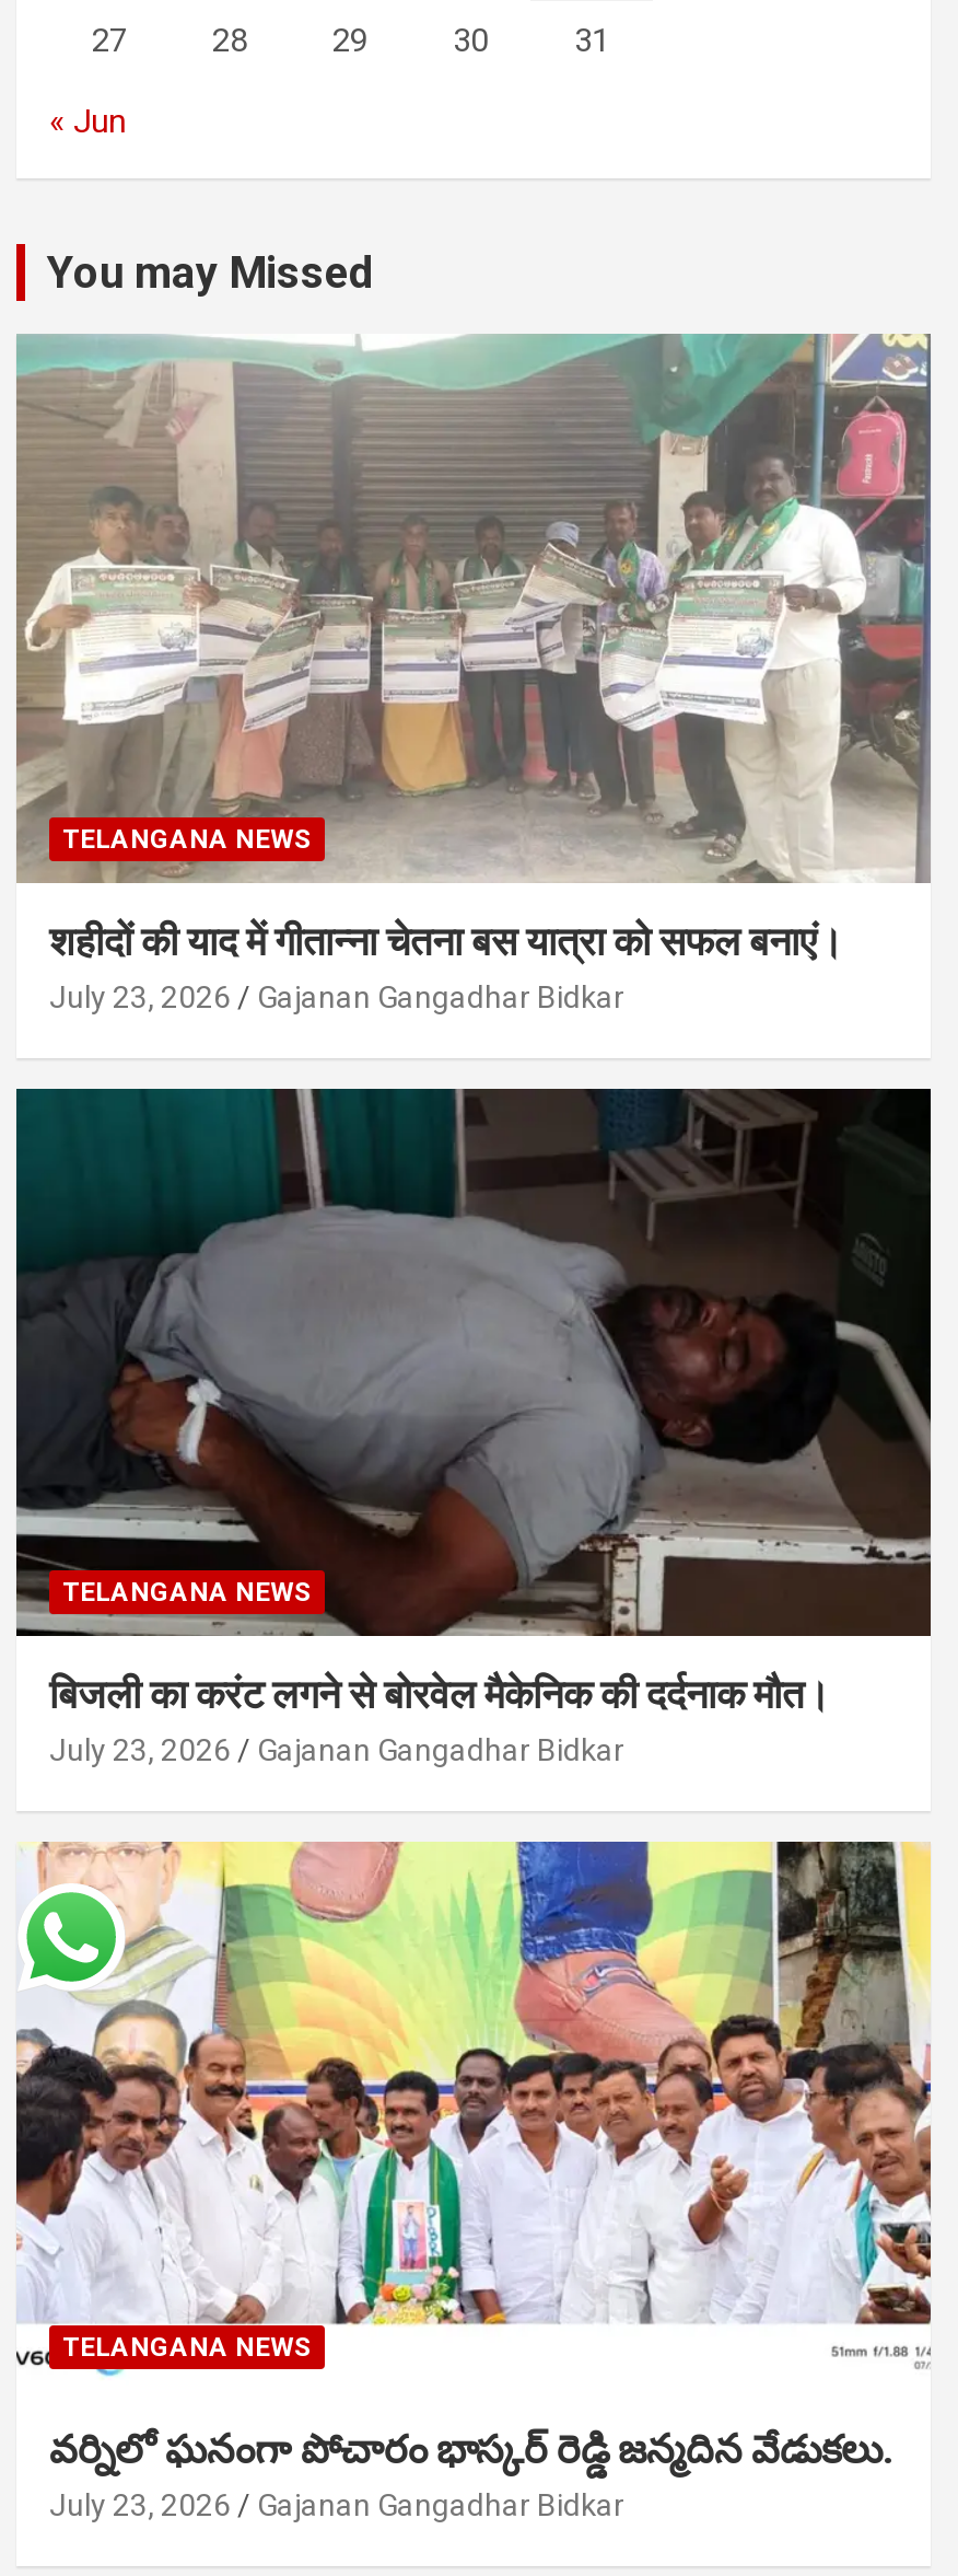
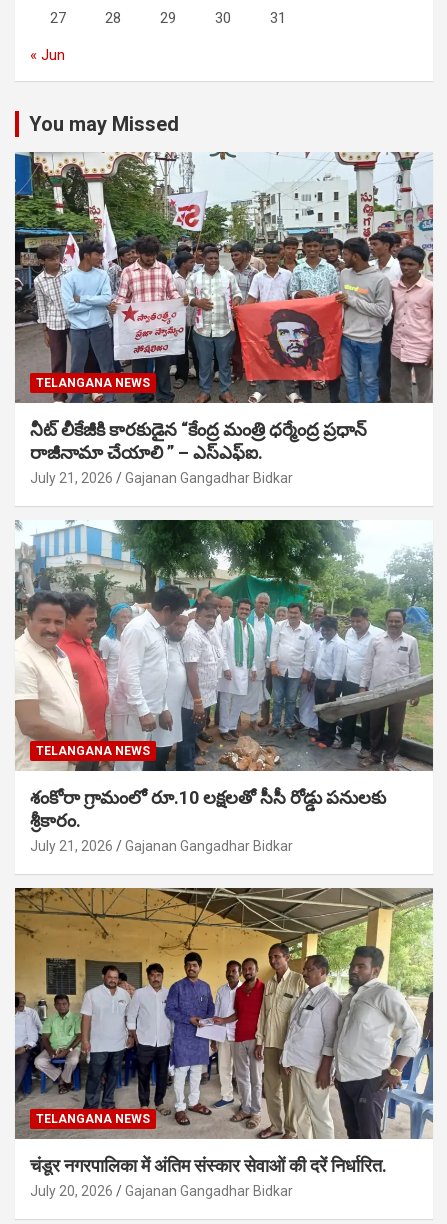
- [image]
- शहीदों की याद में गीतान्ना चेतना बस यात्रा को सफल बनाएं।
- July 23, 2026
+ [image]
+ నీట్ లీకేజీకి కారకుడైన “కేంద్ర మంత్రి ధర్మేంద్ర ప్రధాన్
+ రాజీనామా చేయాలి ” – ఎస్ఎఫ్ఐ.
+ July 21, 2026

- [image]
- बिजली का करंट लगने से बोरवेल मैकेनिक की दर्दनाक मौत।
- July 23, 2026
+ [image]
+ శంకోరా గ్రామంలో రూ.10 లక్షలతో సీసీ రోడ్డు పనులకు
+ శ్రీకారం.
+ July 21, 2026

- [image]
- వర్నిలో ఘనంగా పోచారం భాస్కర్ రెడ్డి జన్మదిన వేడుకలు.
- July 23, 2026
+ [image]
+ चंडूर नगरपालिका में अंतिम संस्कार सेवाओं की दरें निर्धारित.
+ July 20, 2026
